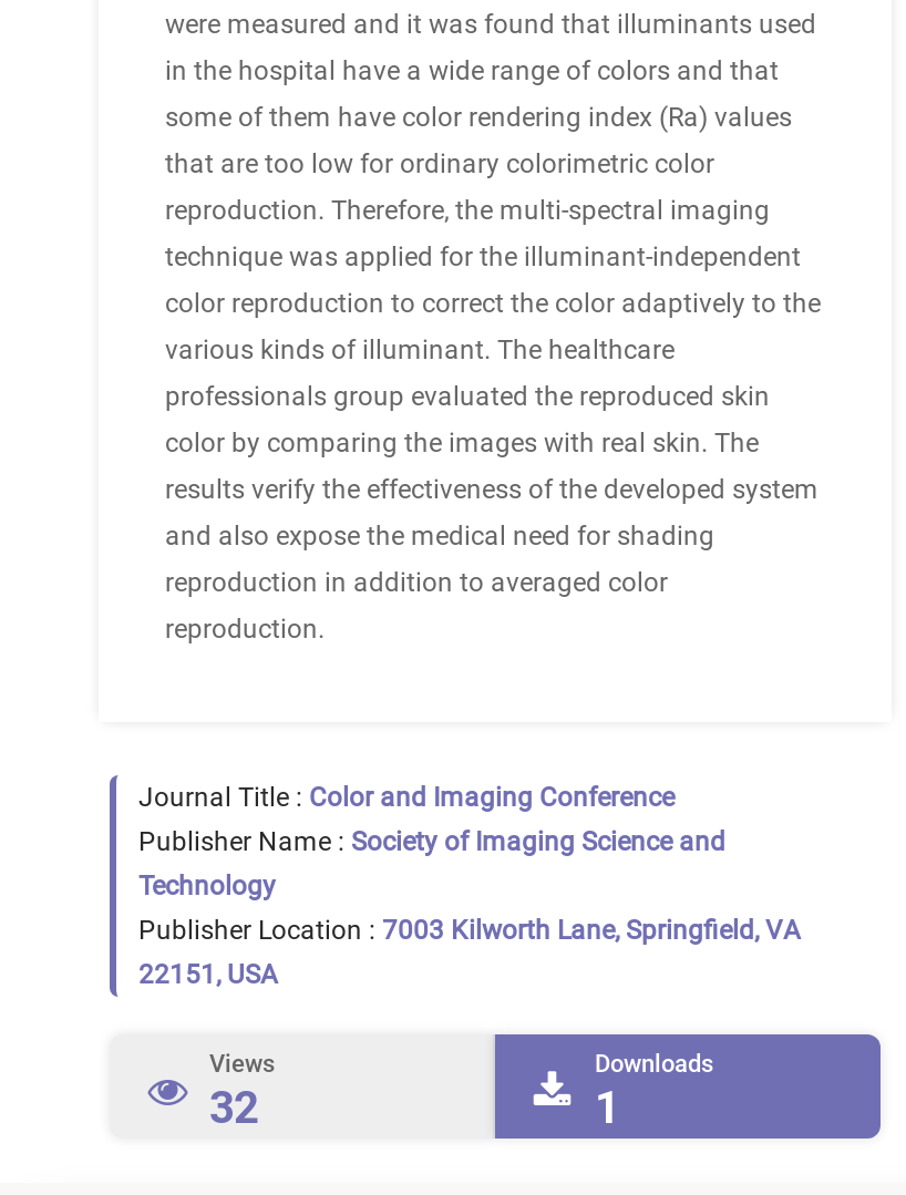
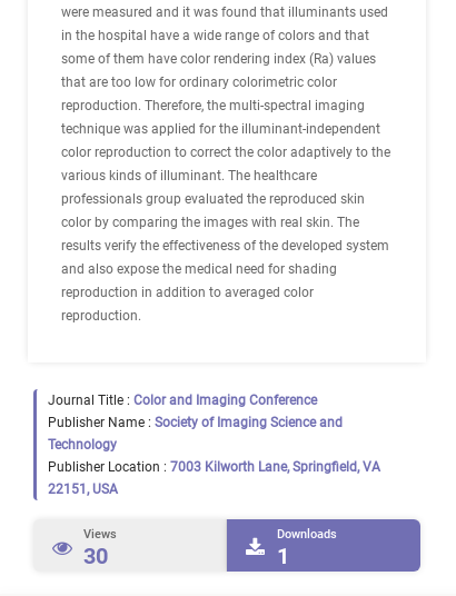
- 32
+ 30
